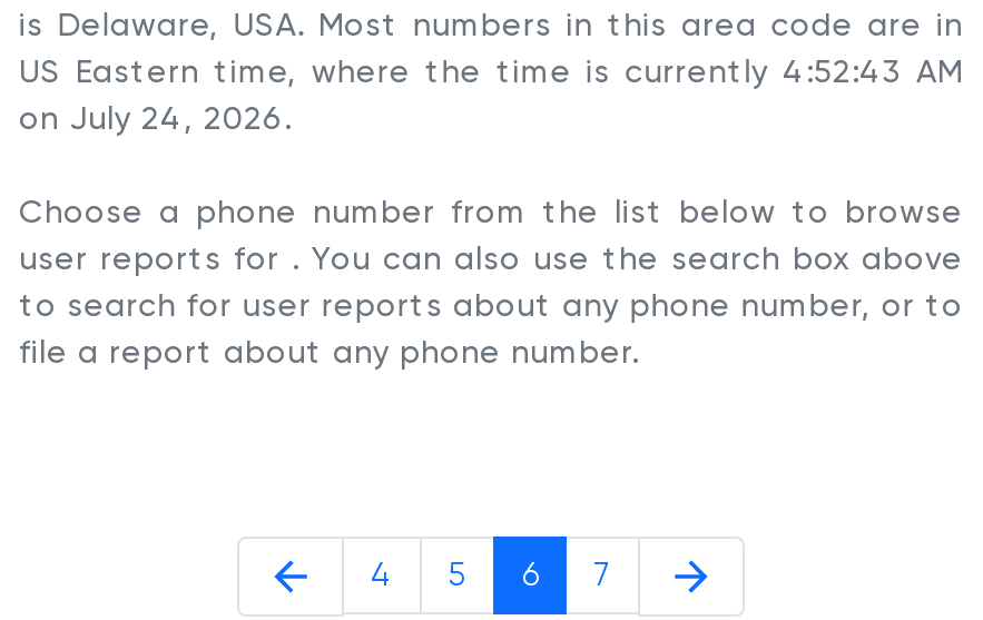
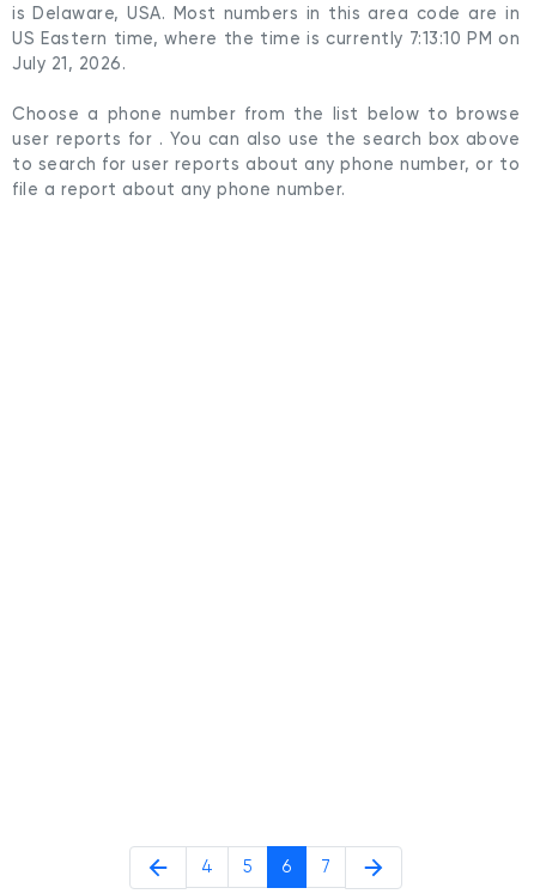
- US Eastern time, where the time is currently 4:52:43 AM
- on July 24, 2026.
+ US Eastern time, where the time is currently 7:13:10 PM on
+ July 21, 2026.
